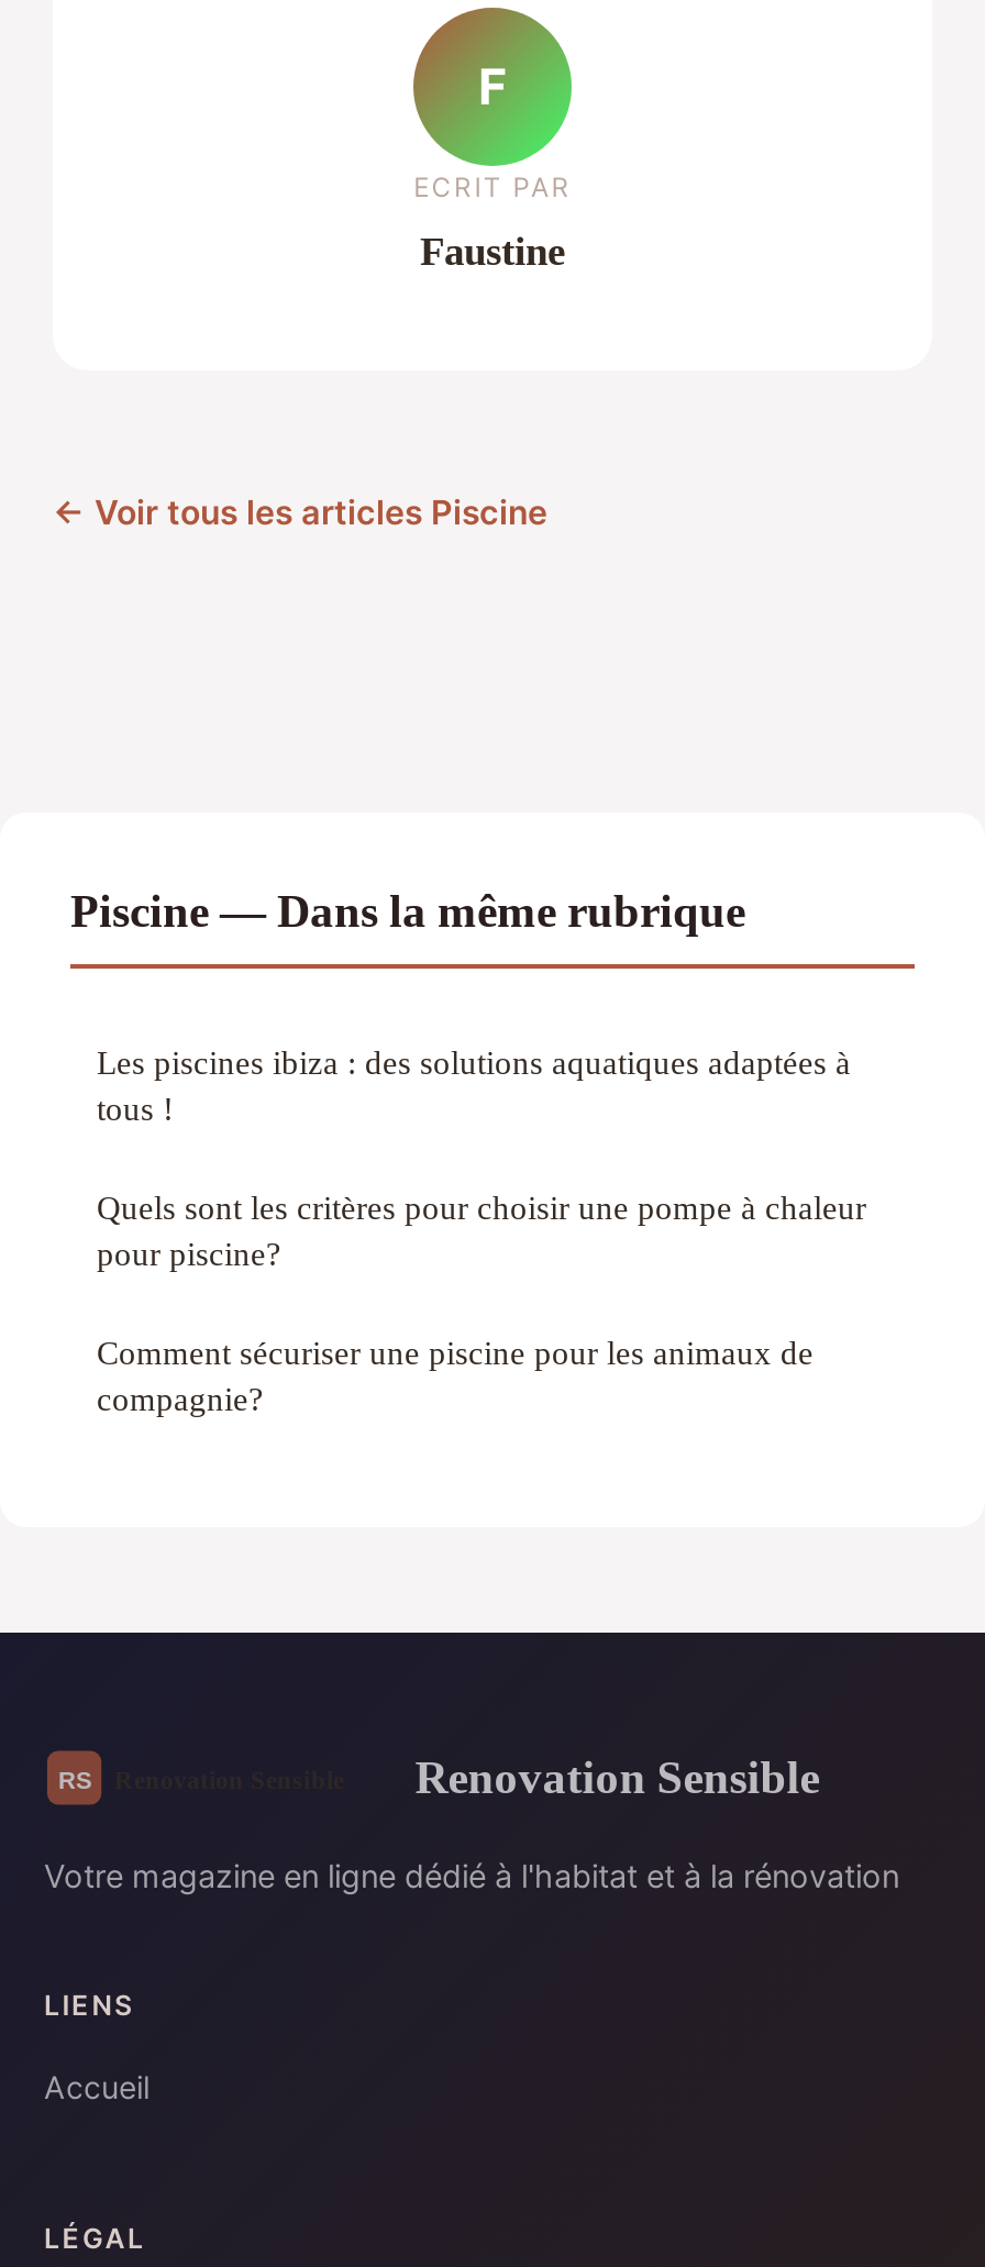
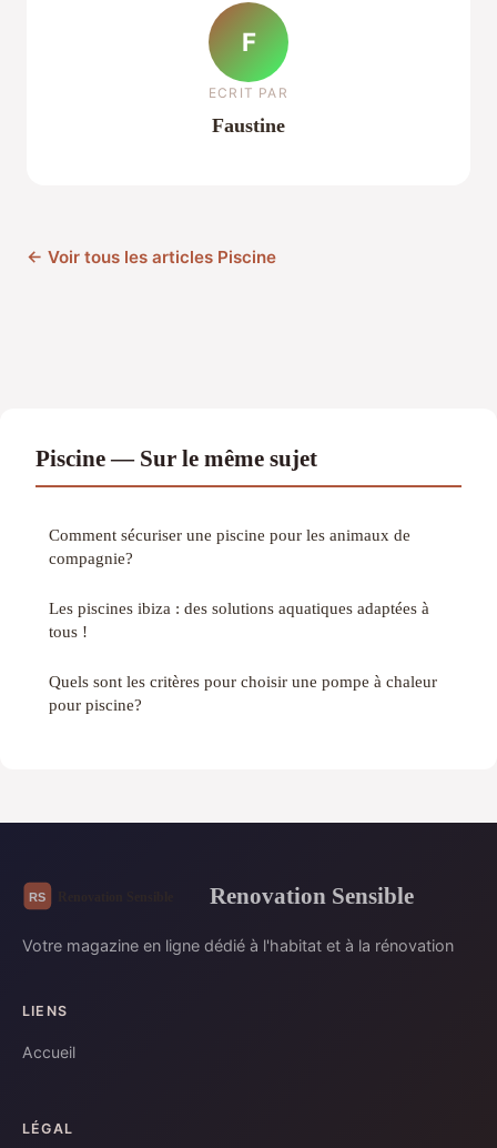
- Piscine — Dans la même rubrique
+ Piscine — Sur le même sujet

moved down: Les piscines ibiza : des solutions aquatiques adaptées à | tous ! | Quels sont les critères pour choisir une pompe à chaleur | pour piscine?

moved up: Comment sécuriser une piscine pour les animaux de | compagnie?
